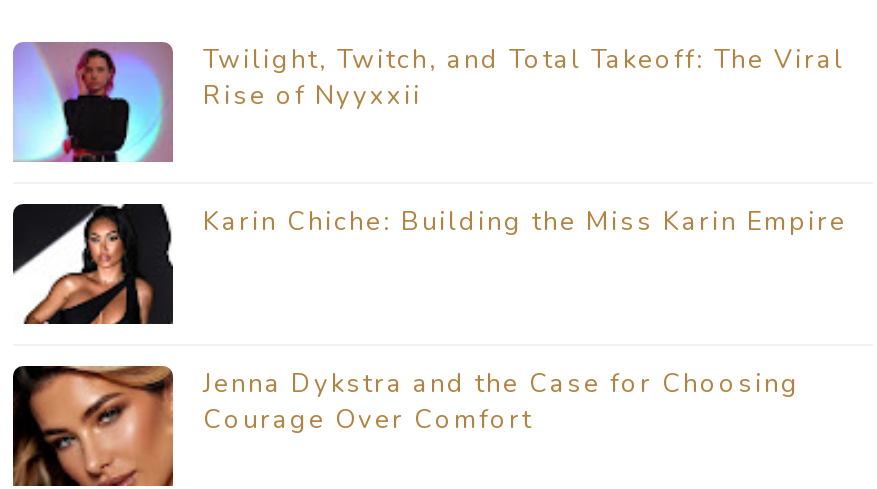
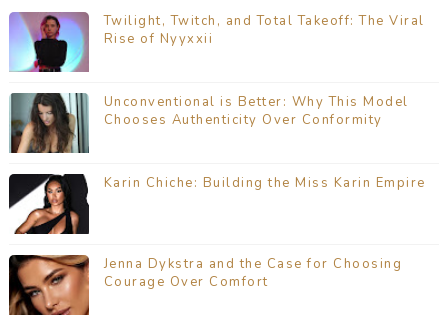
+ [image]
+ Unconventional is Better: Why This Model
+ Chooses Authenticity Over Conformity
